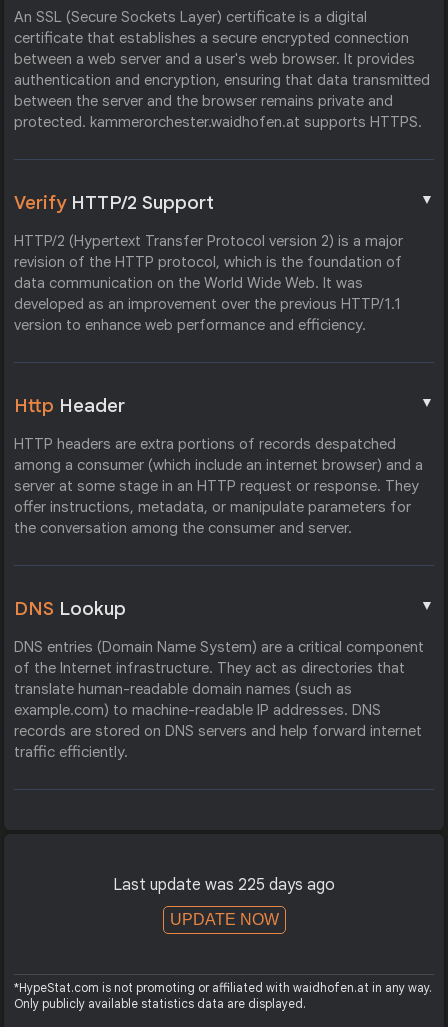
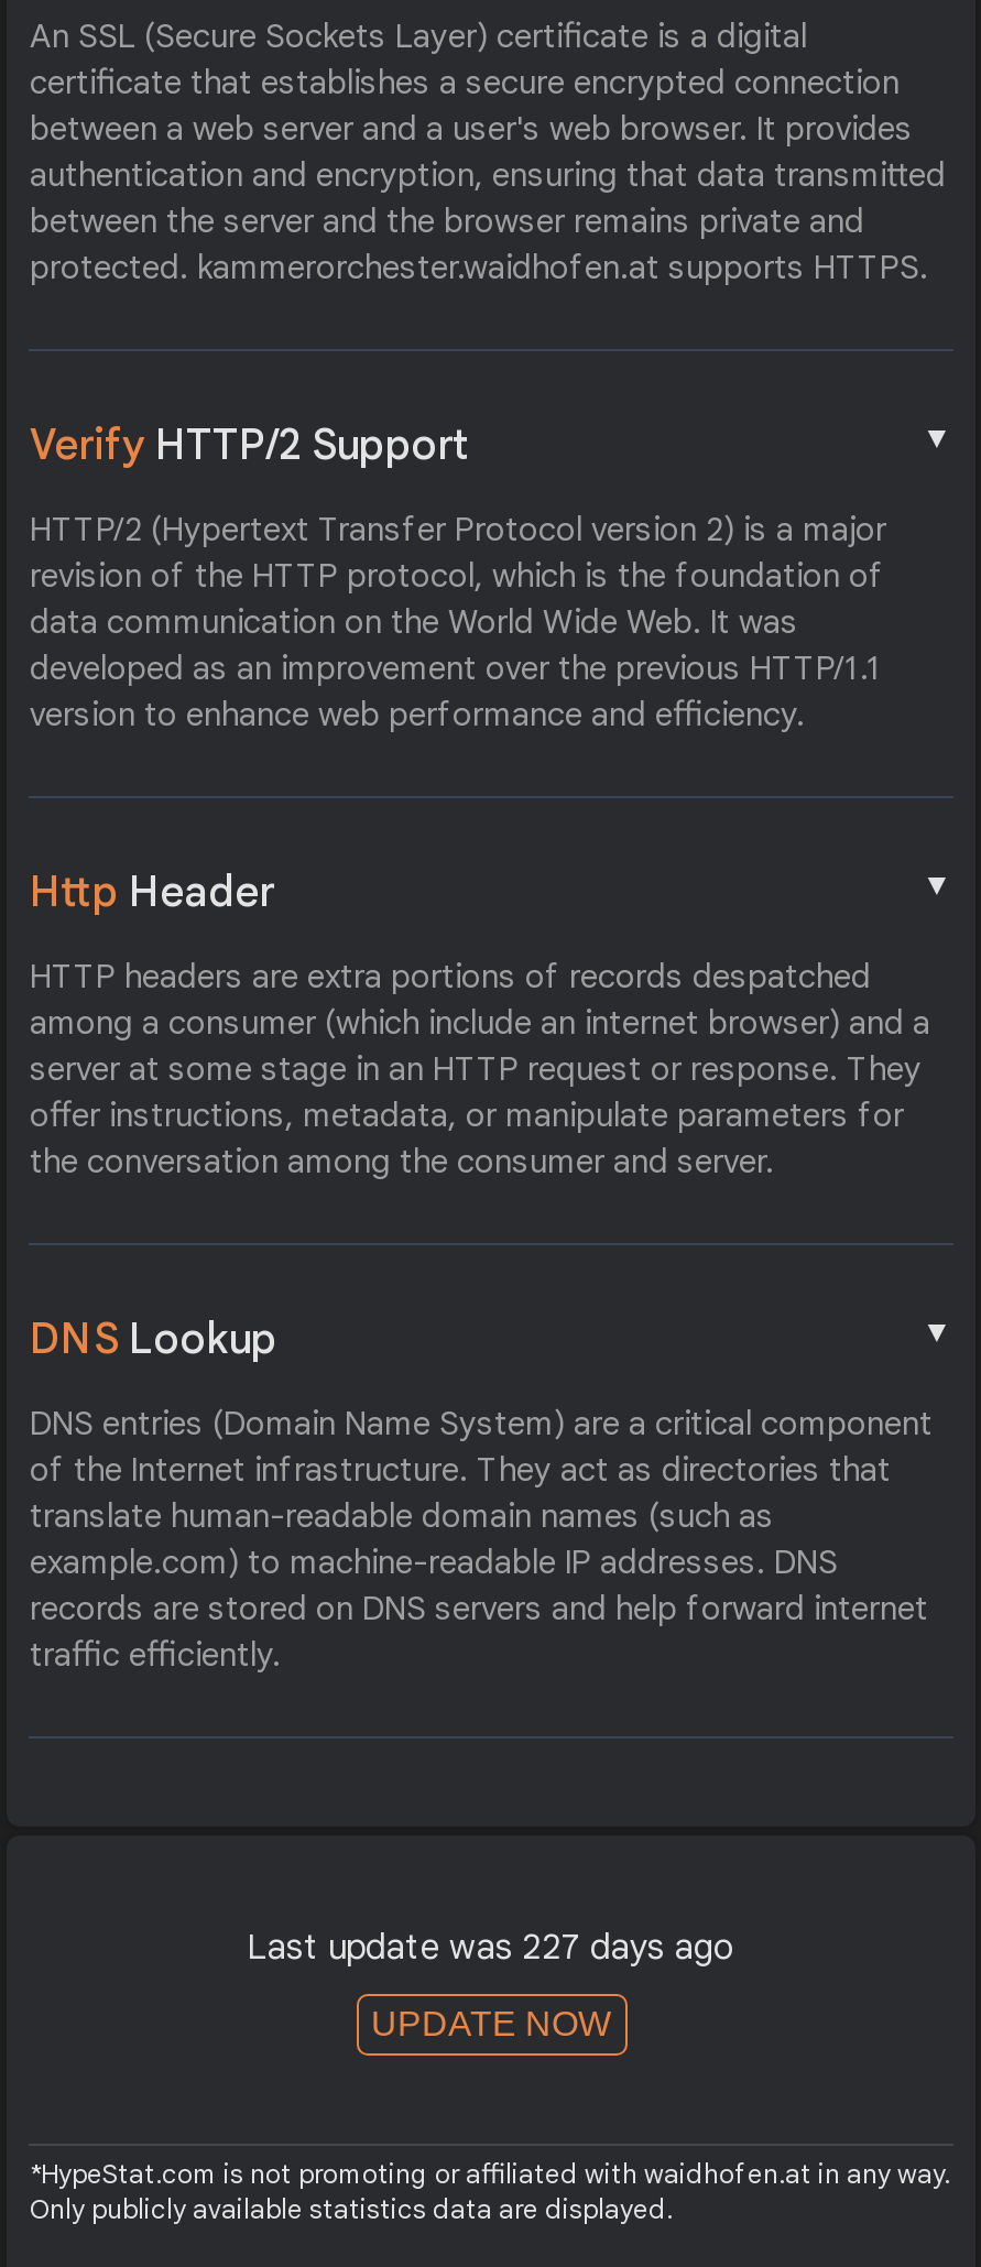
- Last update was 225 days ago
+ Last update was 227 days ago
